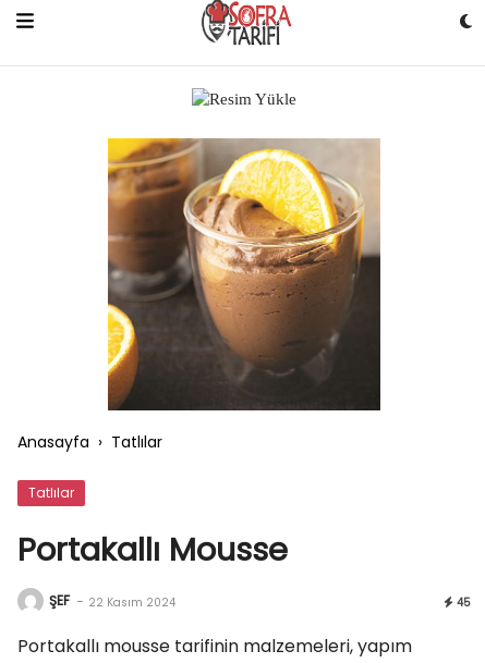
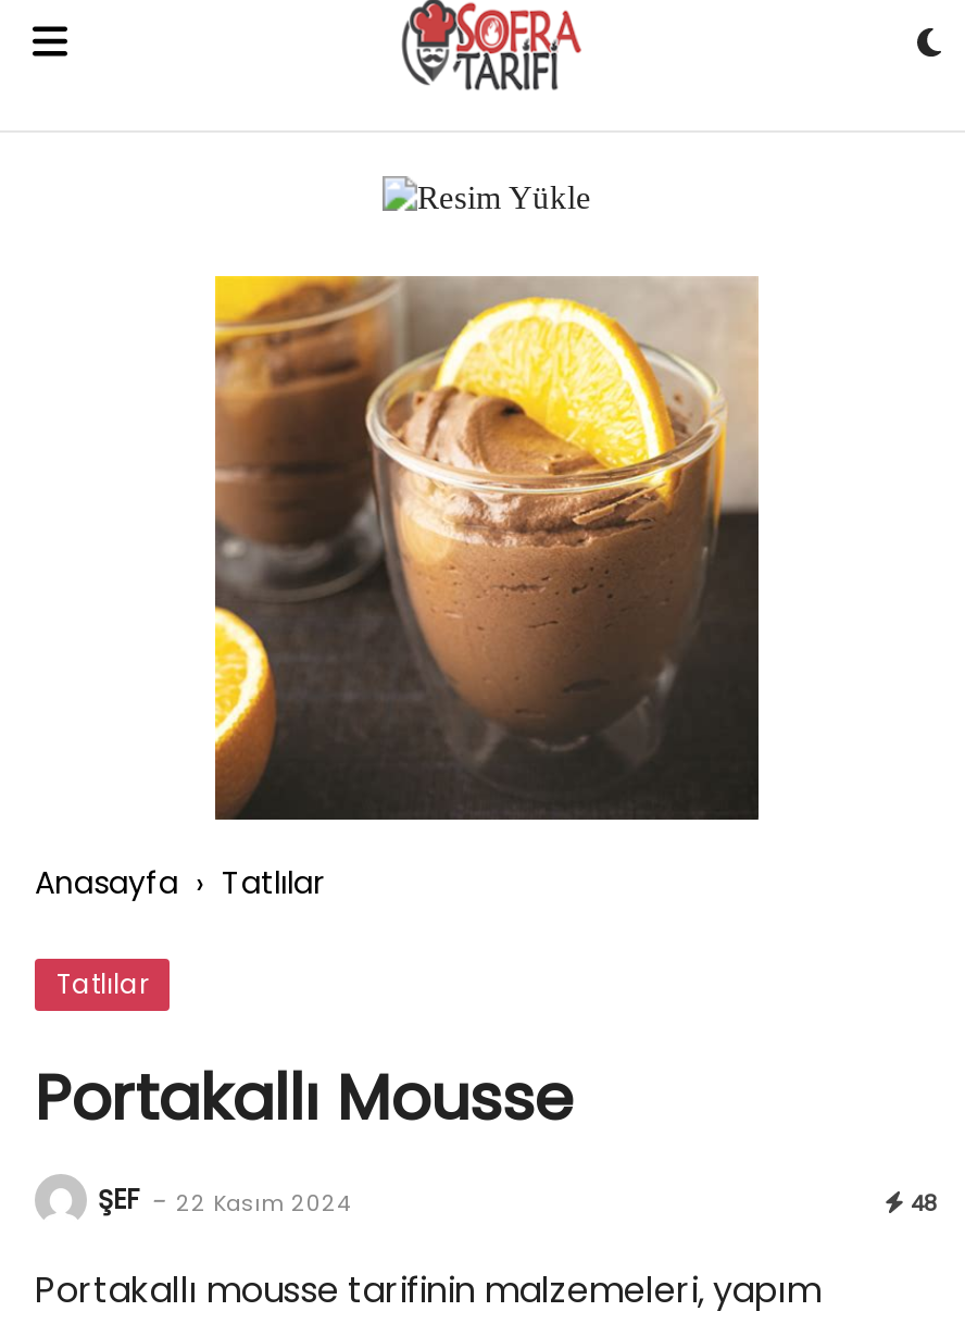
- 45
+ 48
